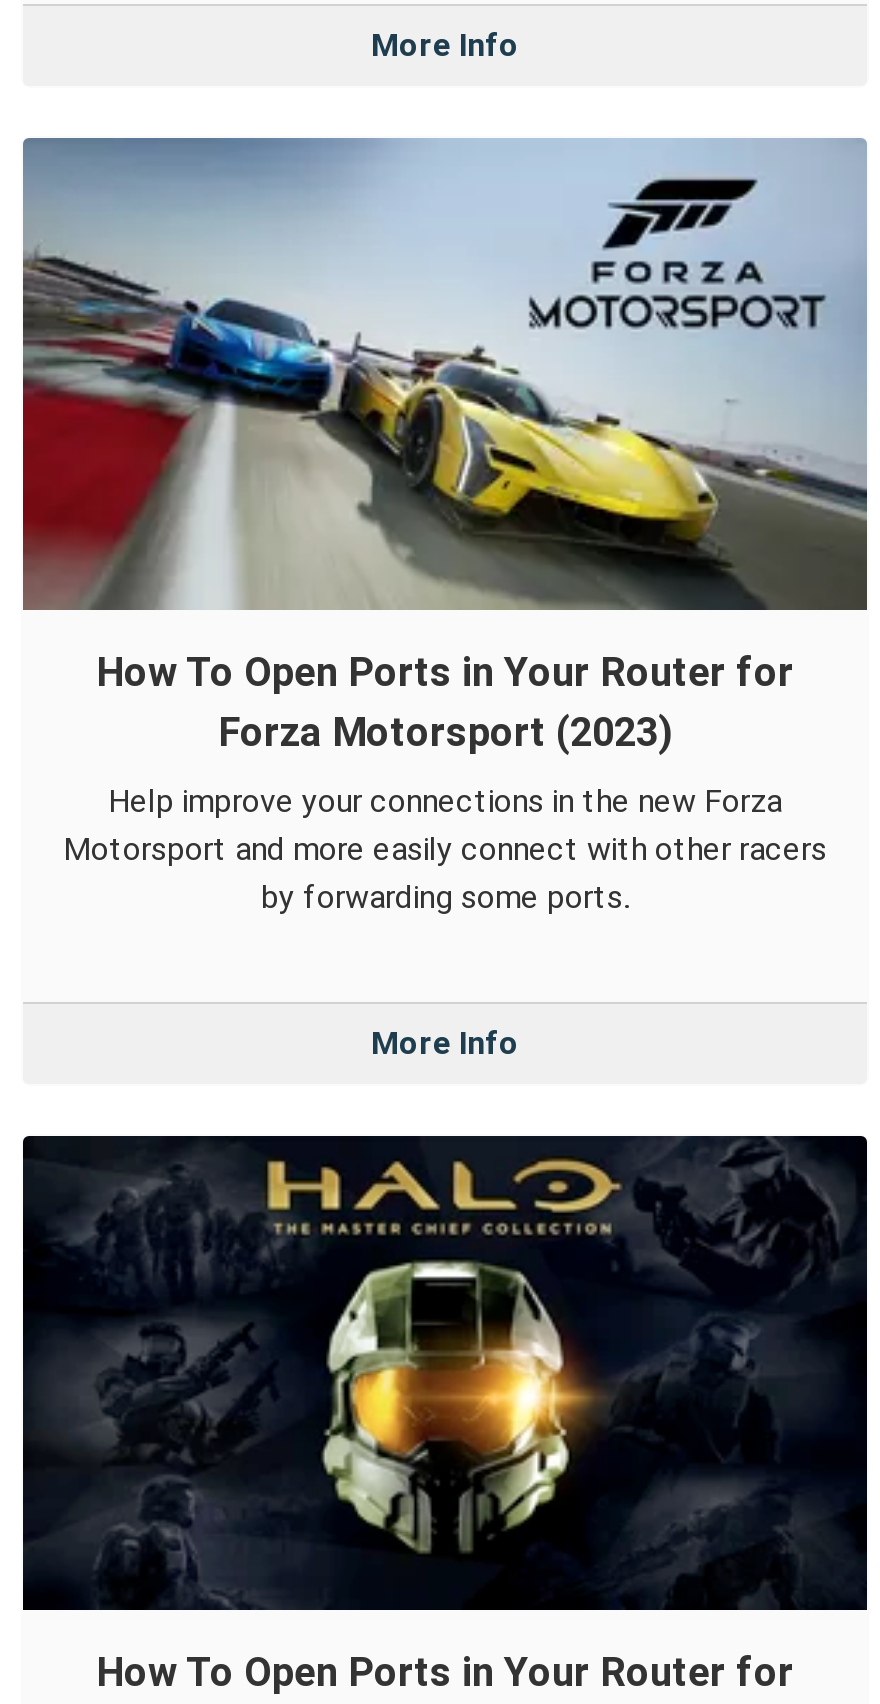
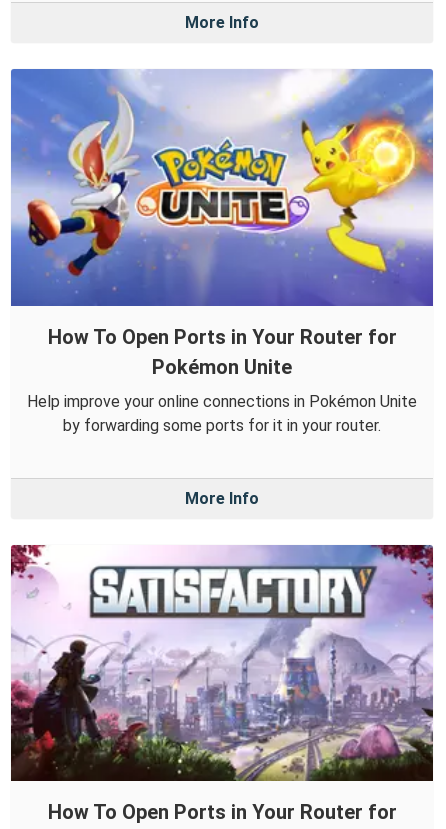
- [image]
+ [image]

- Forza Motorsport (2023)
+ Pokémon Unite

- Help improve your connections in the new Forza
- Motorsport and more easily connect with other racers
- by forwarding some ports.
+ Help improve your online connections in Pokémon Unite
+ by forwarding some ports for it in your router.

- [image]
+ [image]
